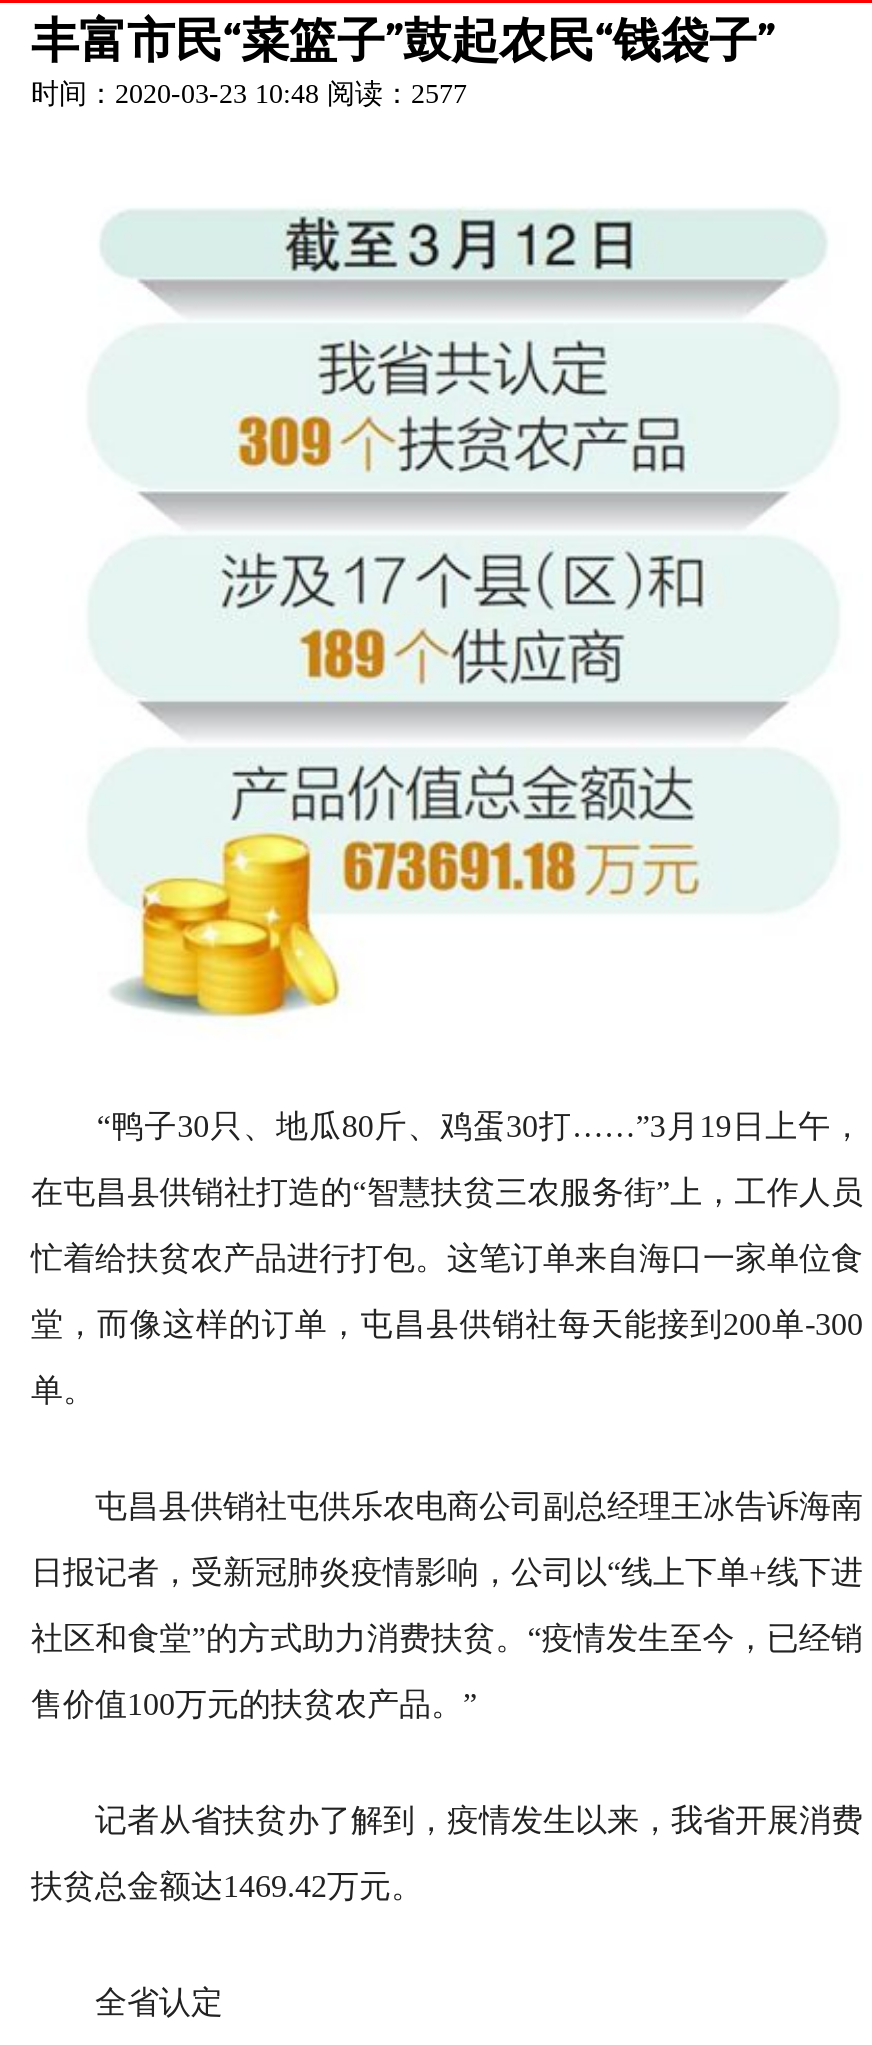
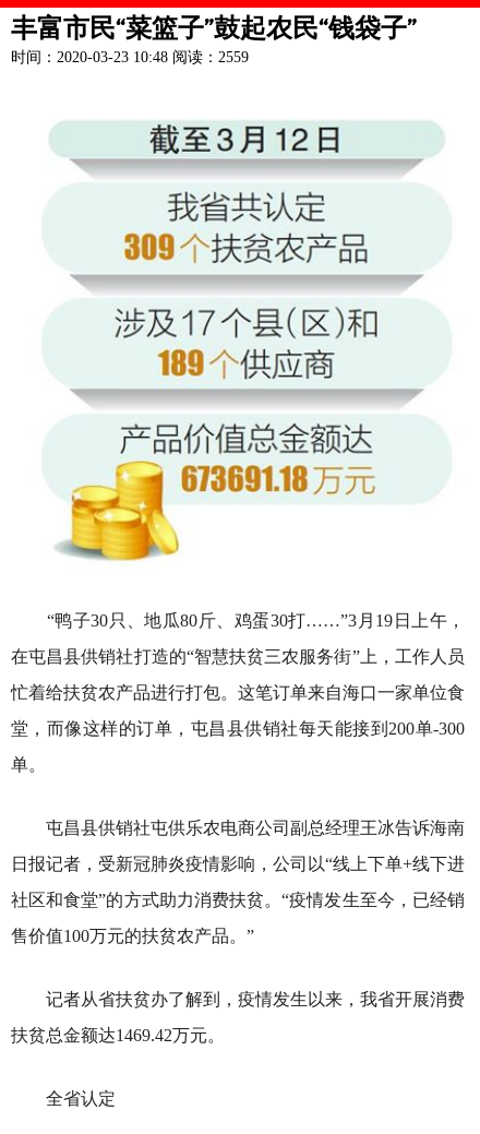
- 时间：2020-03-23 10:48 阅读：2577
+ 时间：2020-03-23 10:48 阅读：2559
